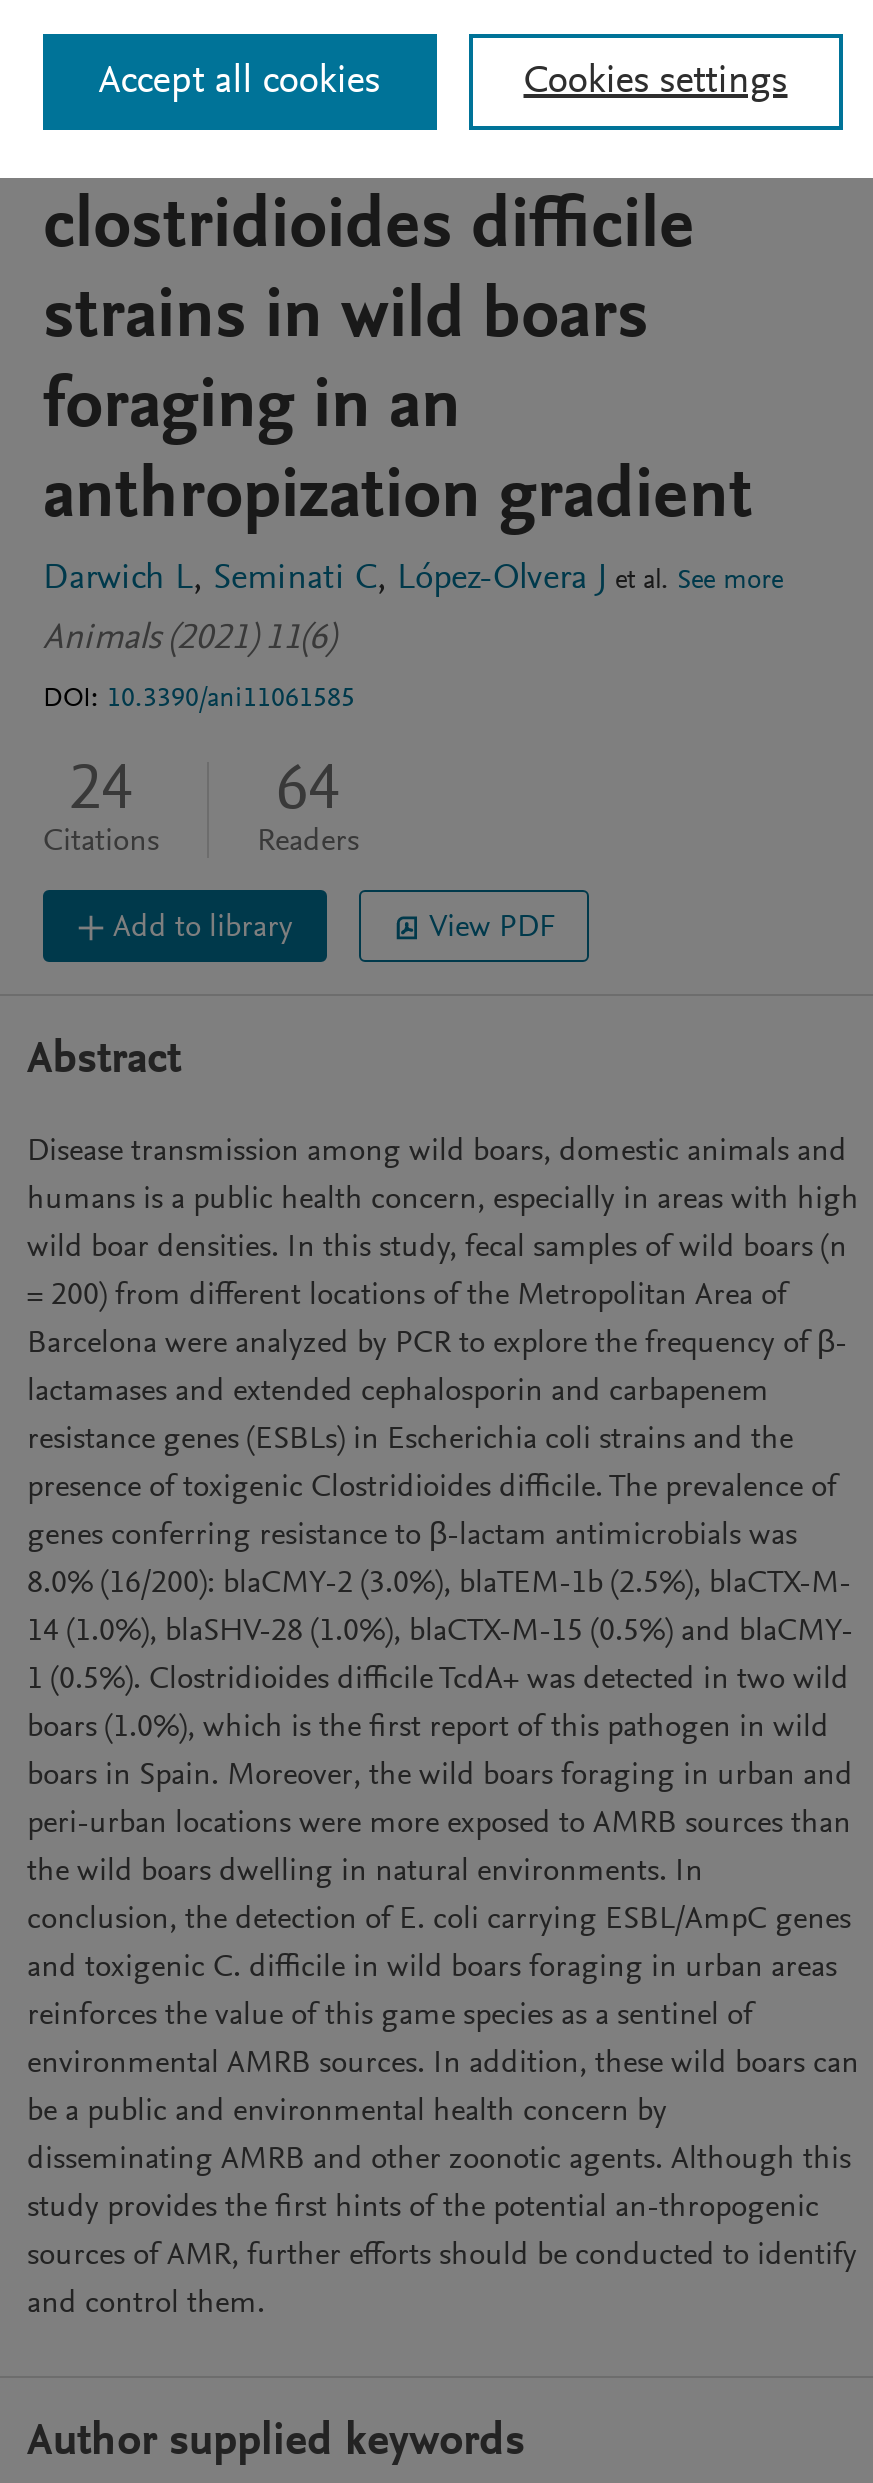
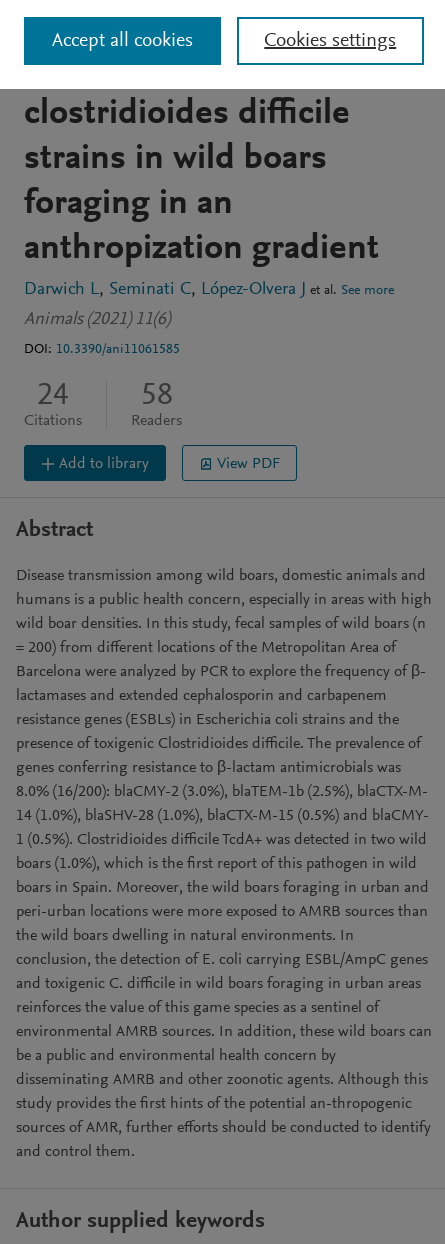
- 64
+ 58
